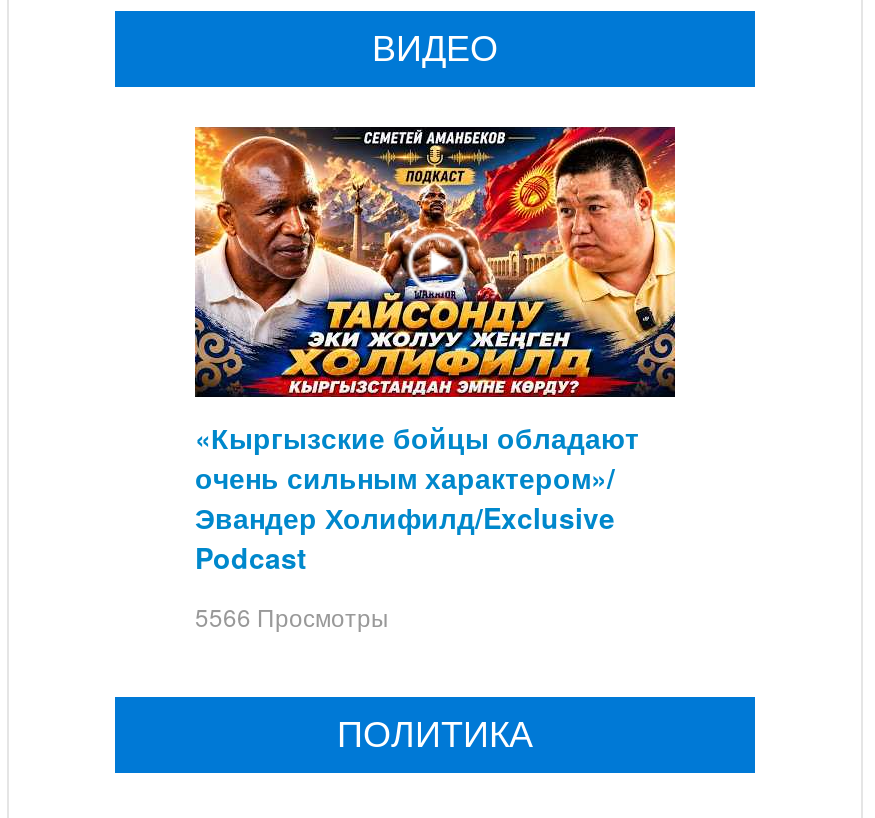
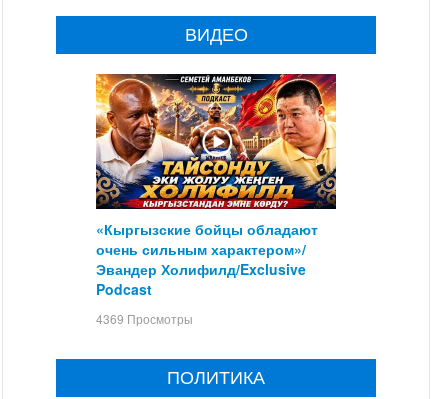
- 5566 Просмотры
+ 4369 Просмотры
